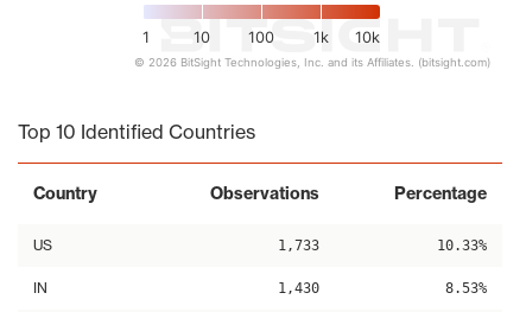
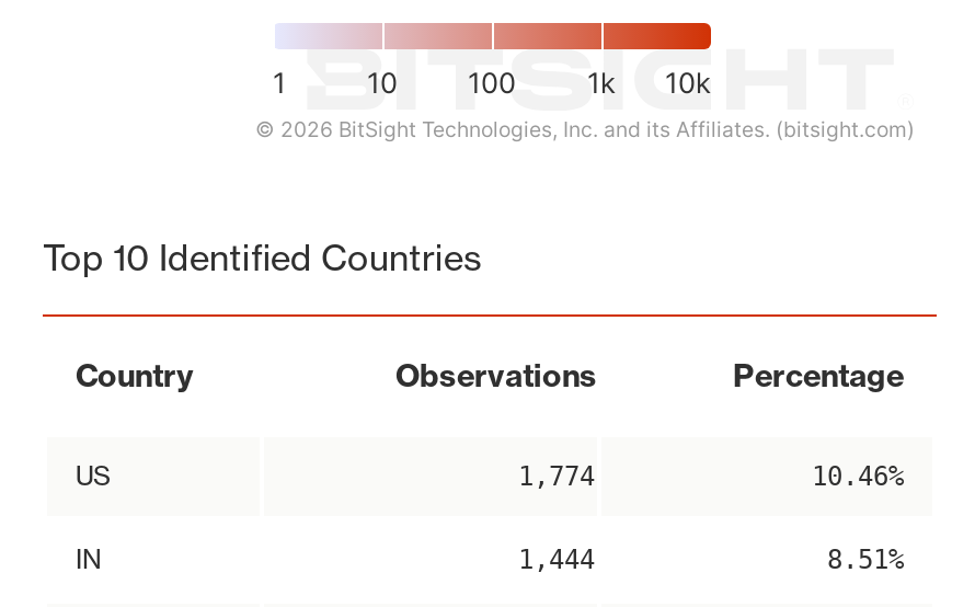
- 1,733
+ 1,774

- 10.33%
+ 10.46%

- 1,430
+ 1,444

- 8.53%
+ 8.51%
